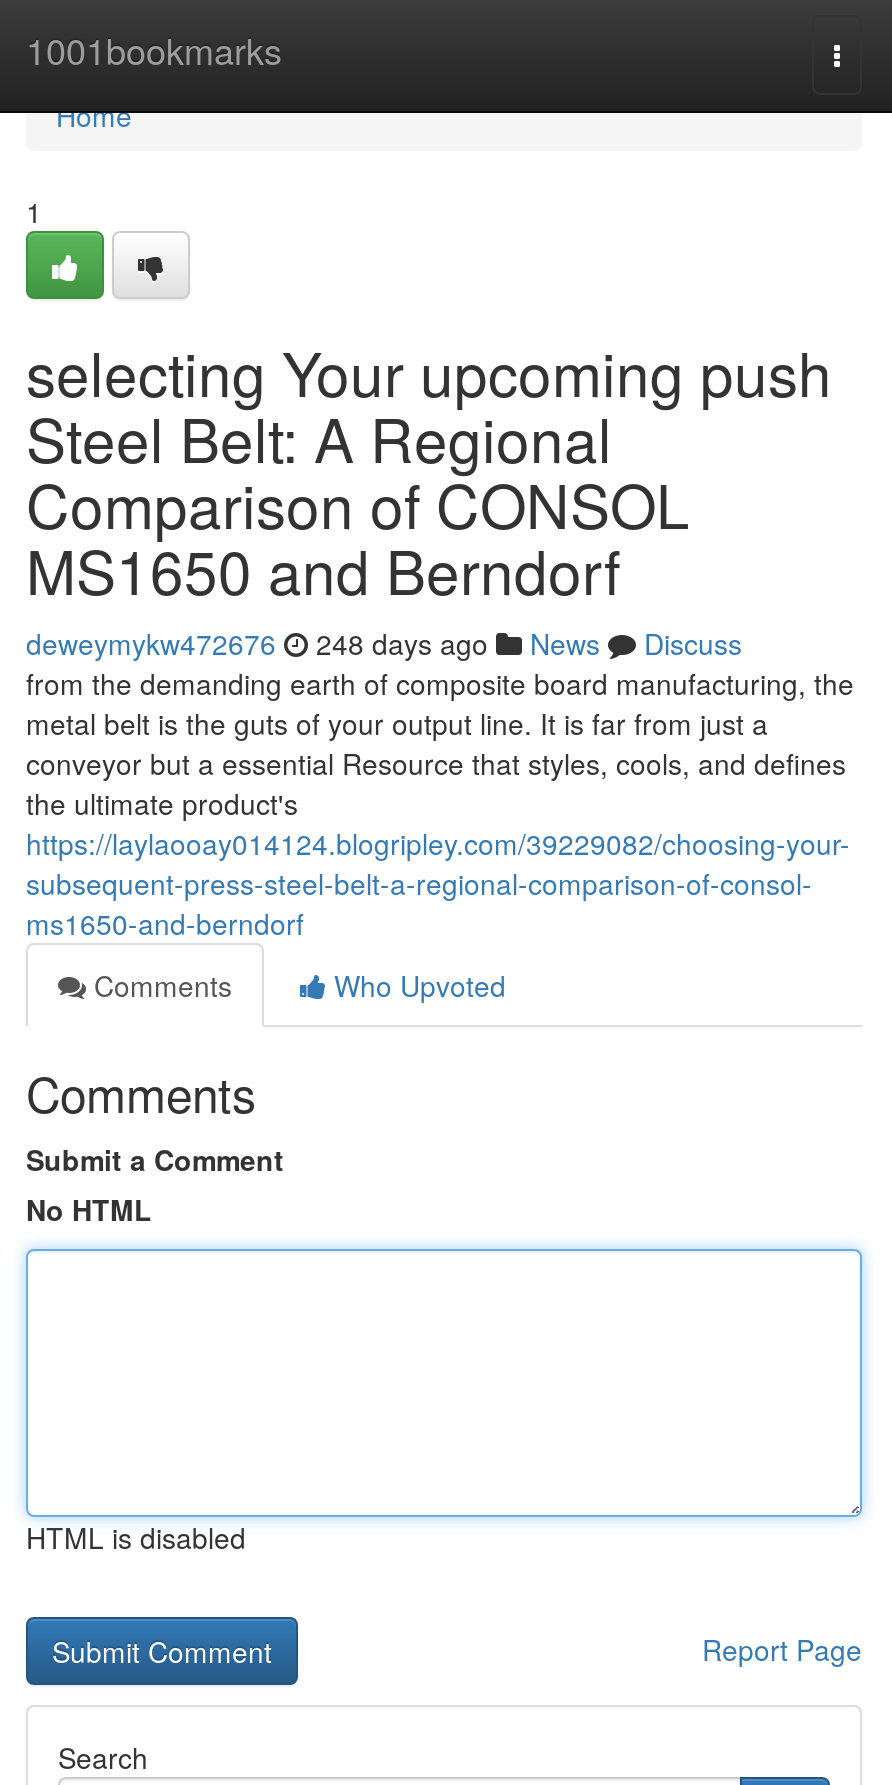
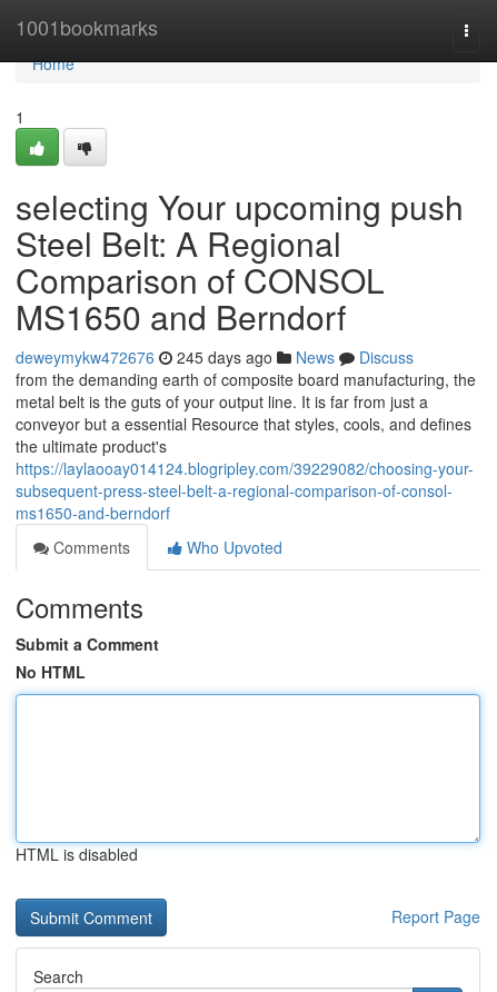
- deweymykw472676 248 days ago News Discuss
+ deweymykw472676 245 days ago News Discuss
